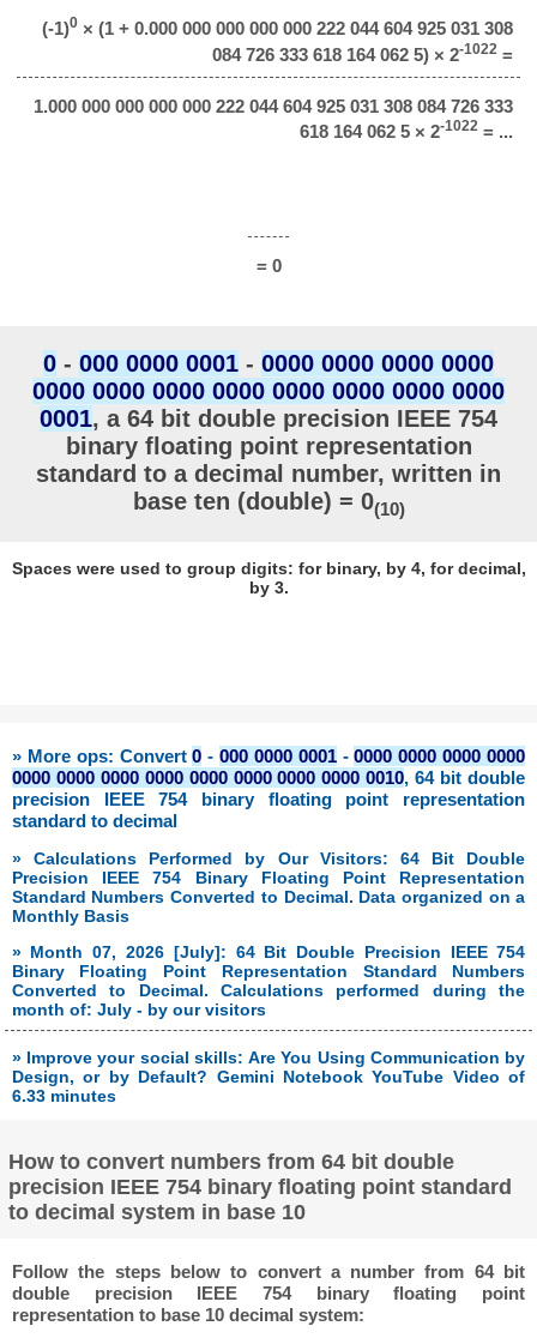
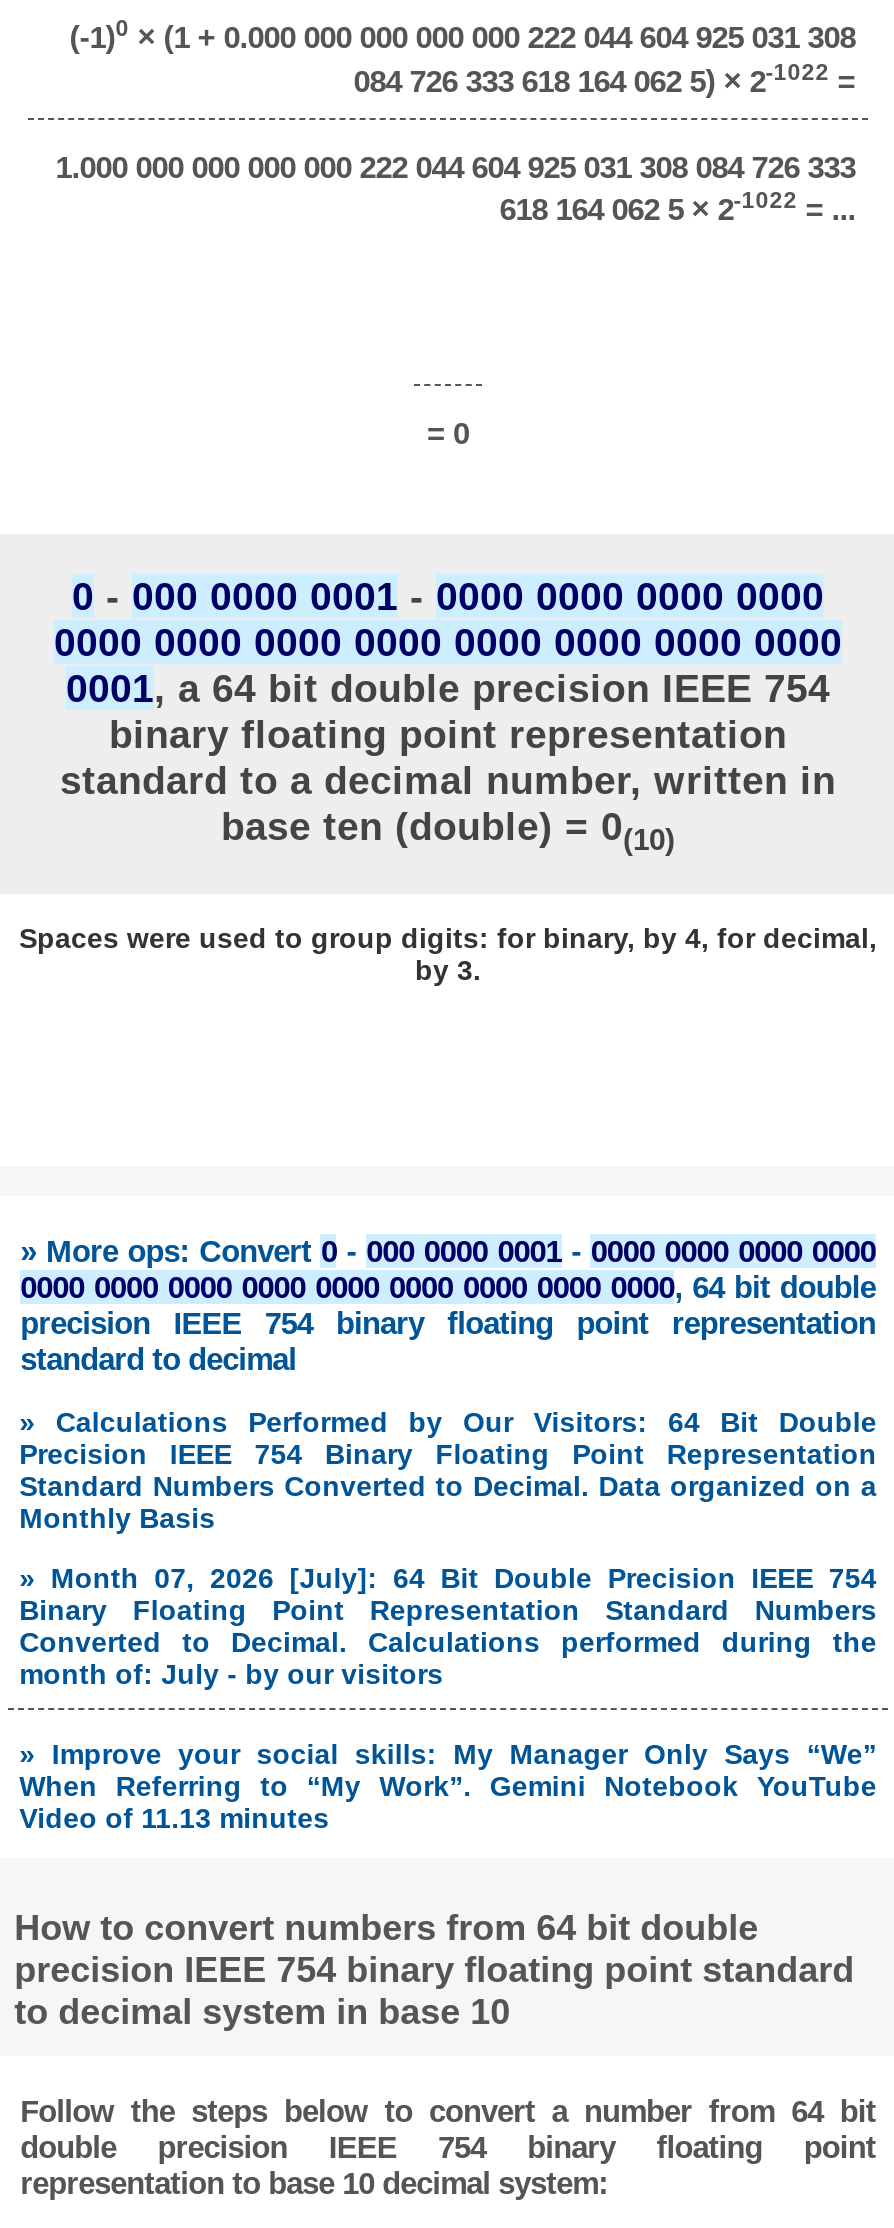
- 0000 0000 0000 0000 0000 0000 0000 0000 0010, 64 bit double
+ 0000 0000 0000 0000 0000 0000 0000 0000 0000, 64 bit double

- » Improve your social skills: Are You Using Communication by
- Design, or by Default? Gemini Notebook YouTube Video of
- 6.33 minutes
+ » Improve your social skills: My Manager Only Says “We”
+ When Referring to “My Work”. Gemini Notebook YouTube
+ Video of 11.13 minutes
